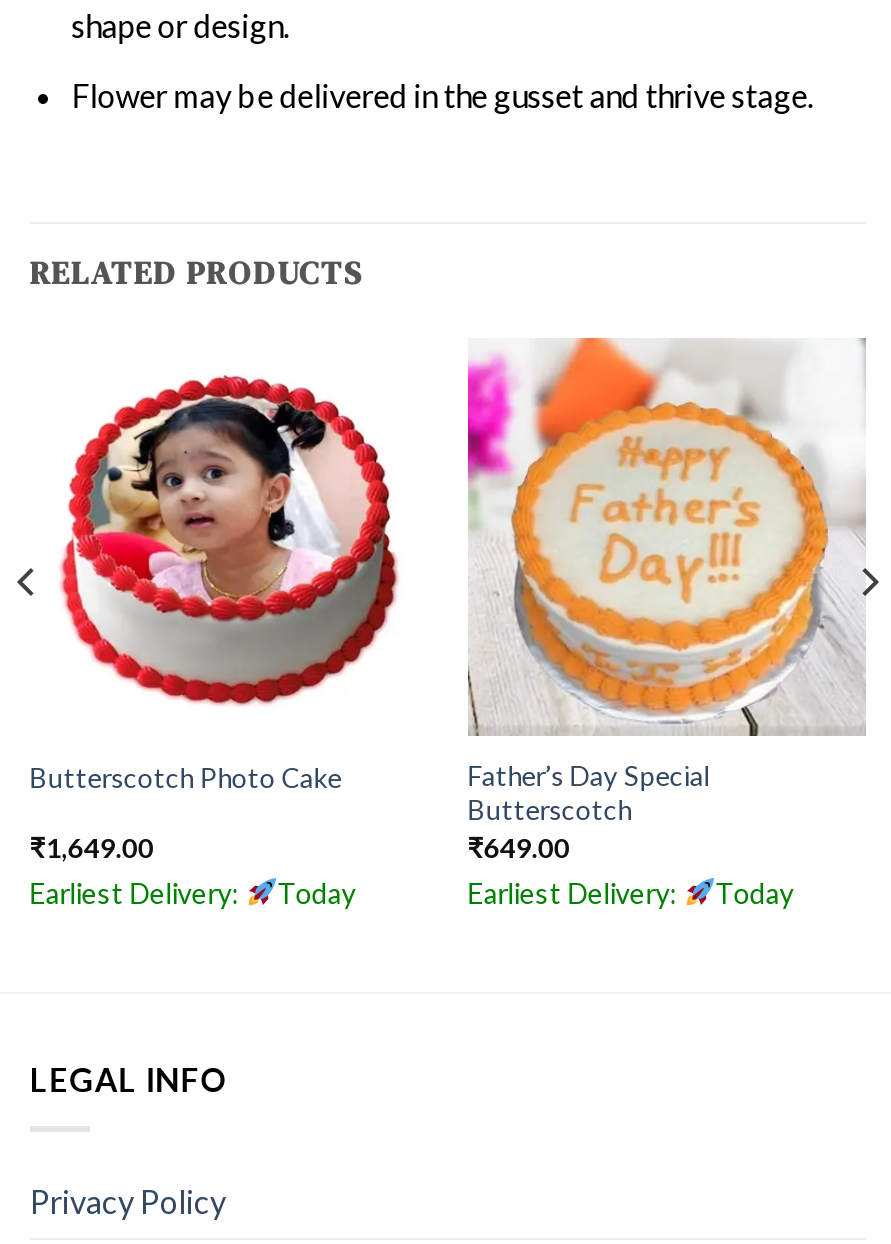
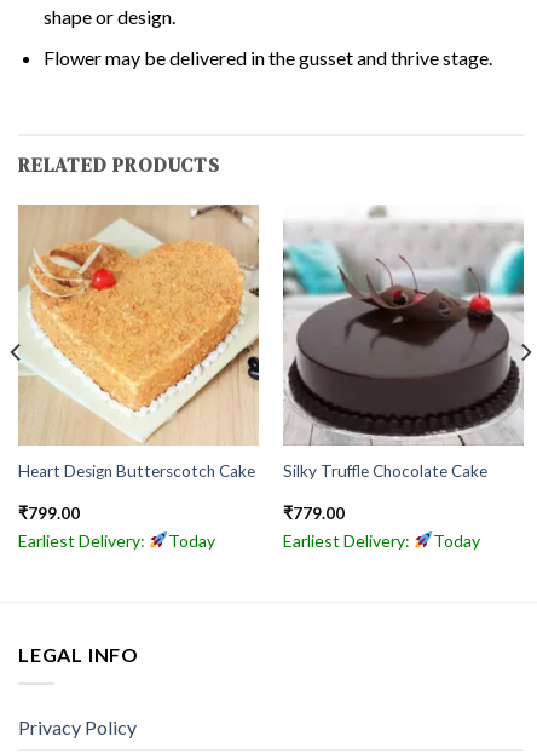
- [image]
- Butterscotch Photo Cake
+ [image]
+ Heart Design Butterscotch Cake

- [image]
- Father’s Day Special
- Butterscotch
- ₹649.00
+ [image]
+ Silky Truffle Chocolate Cake
+ ₹779.00

- ₹1,649.00
+ ₹799.00
